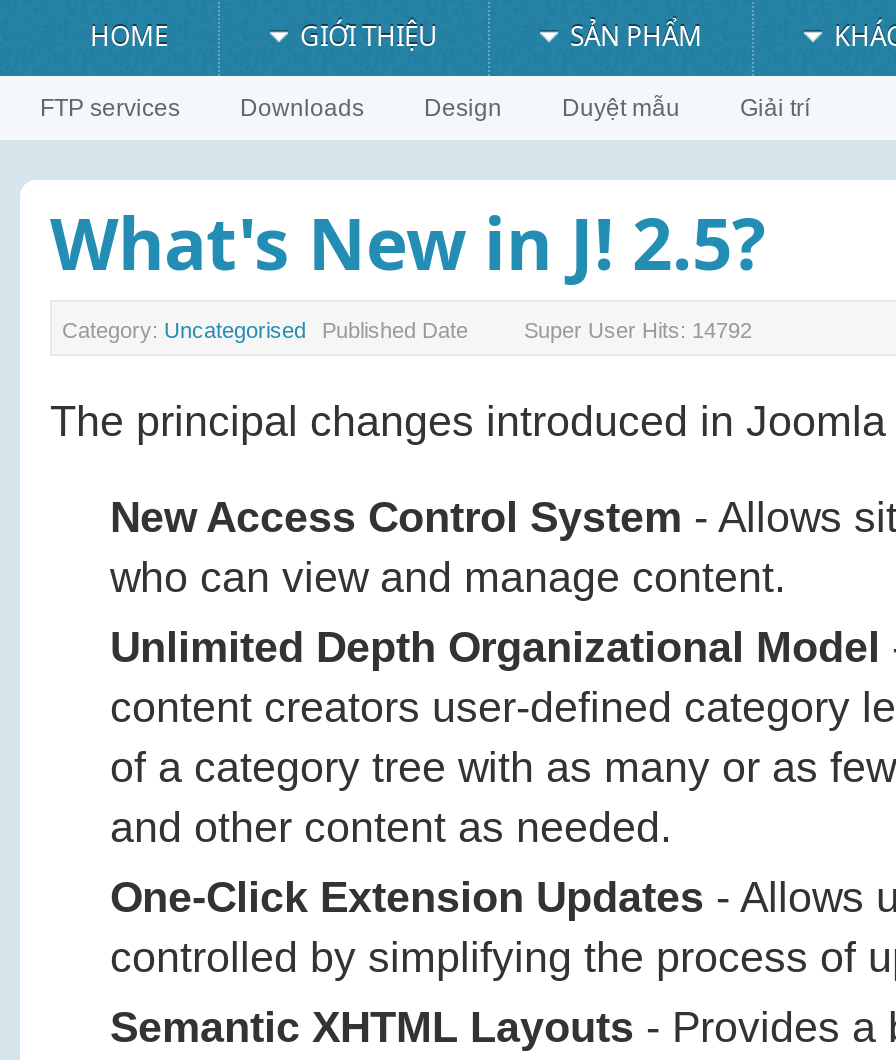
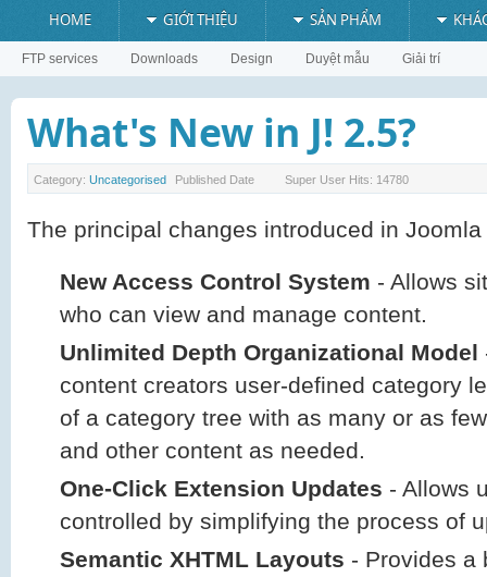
- Super User Hits: 14792
+ Super User Hits: 14780
